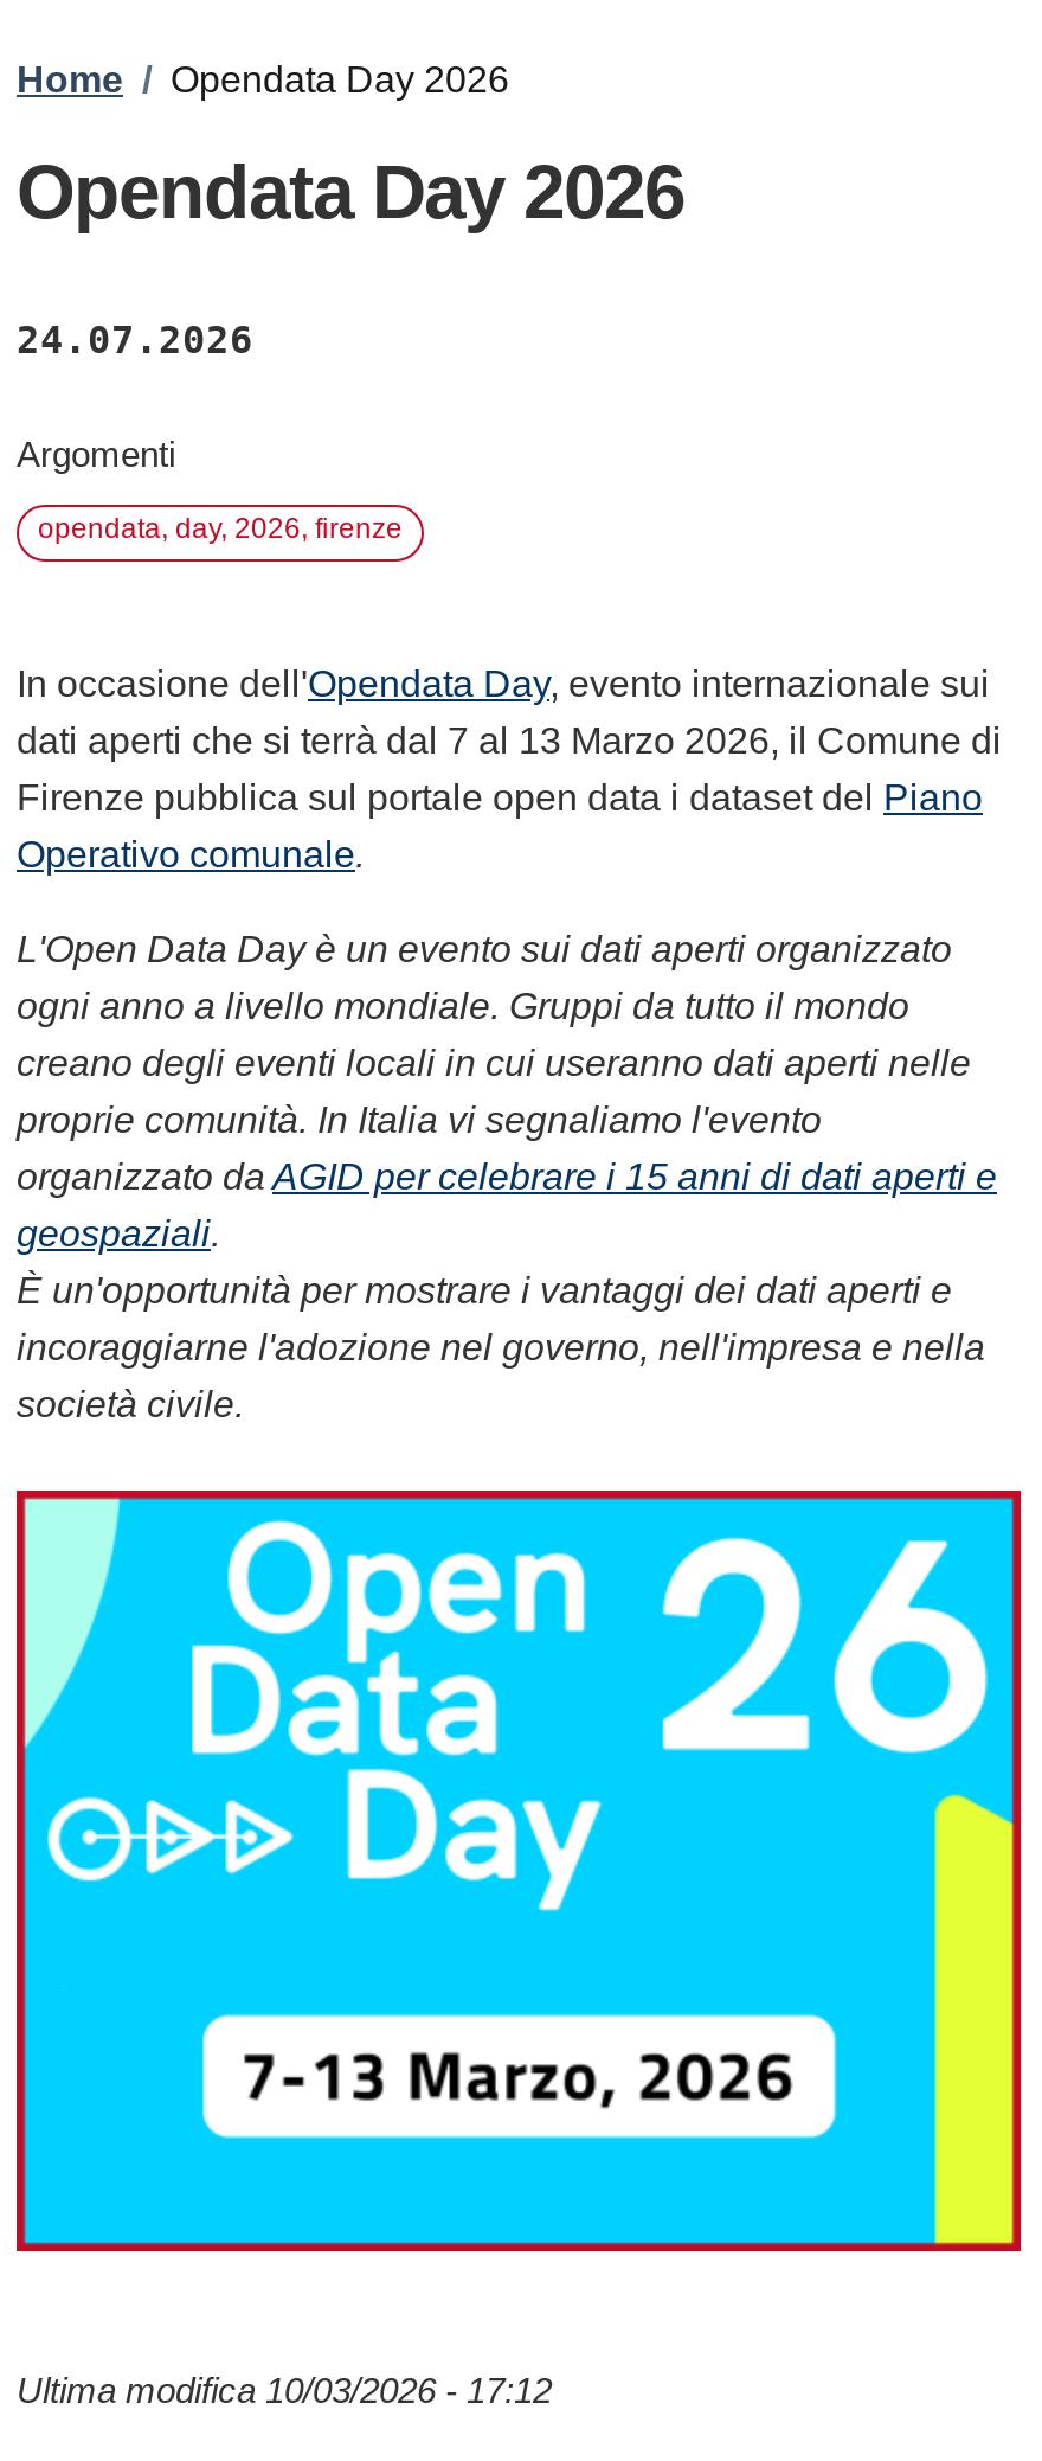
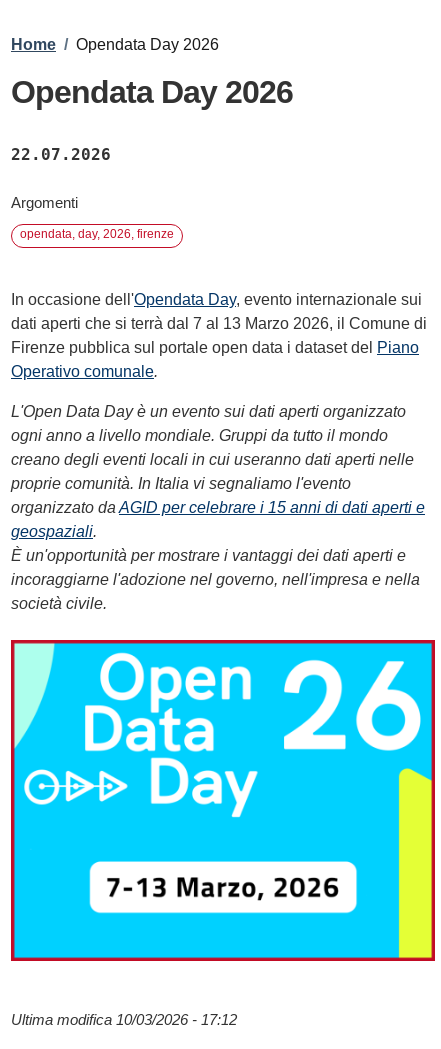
- 24.07.2026
+ 22.07.2026
